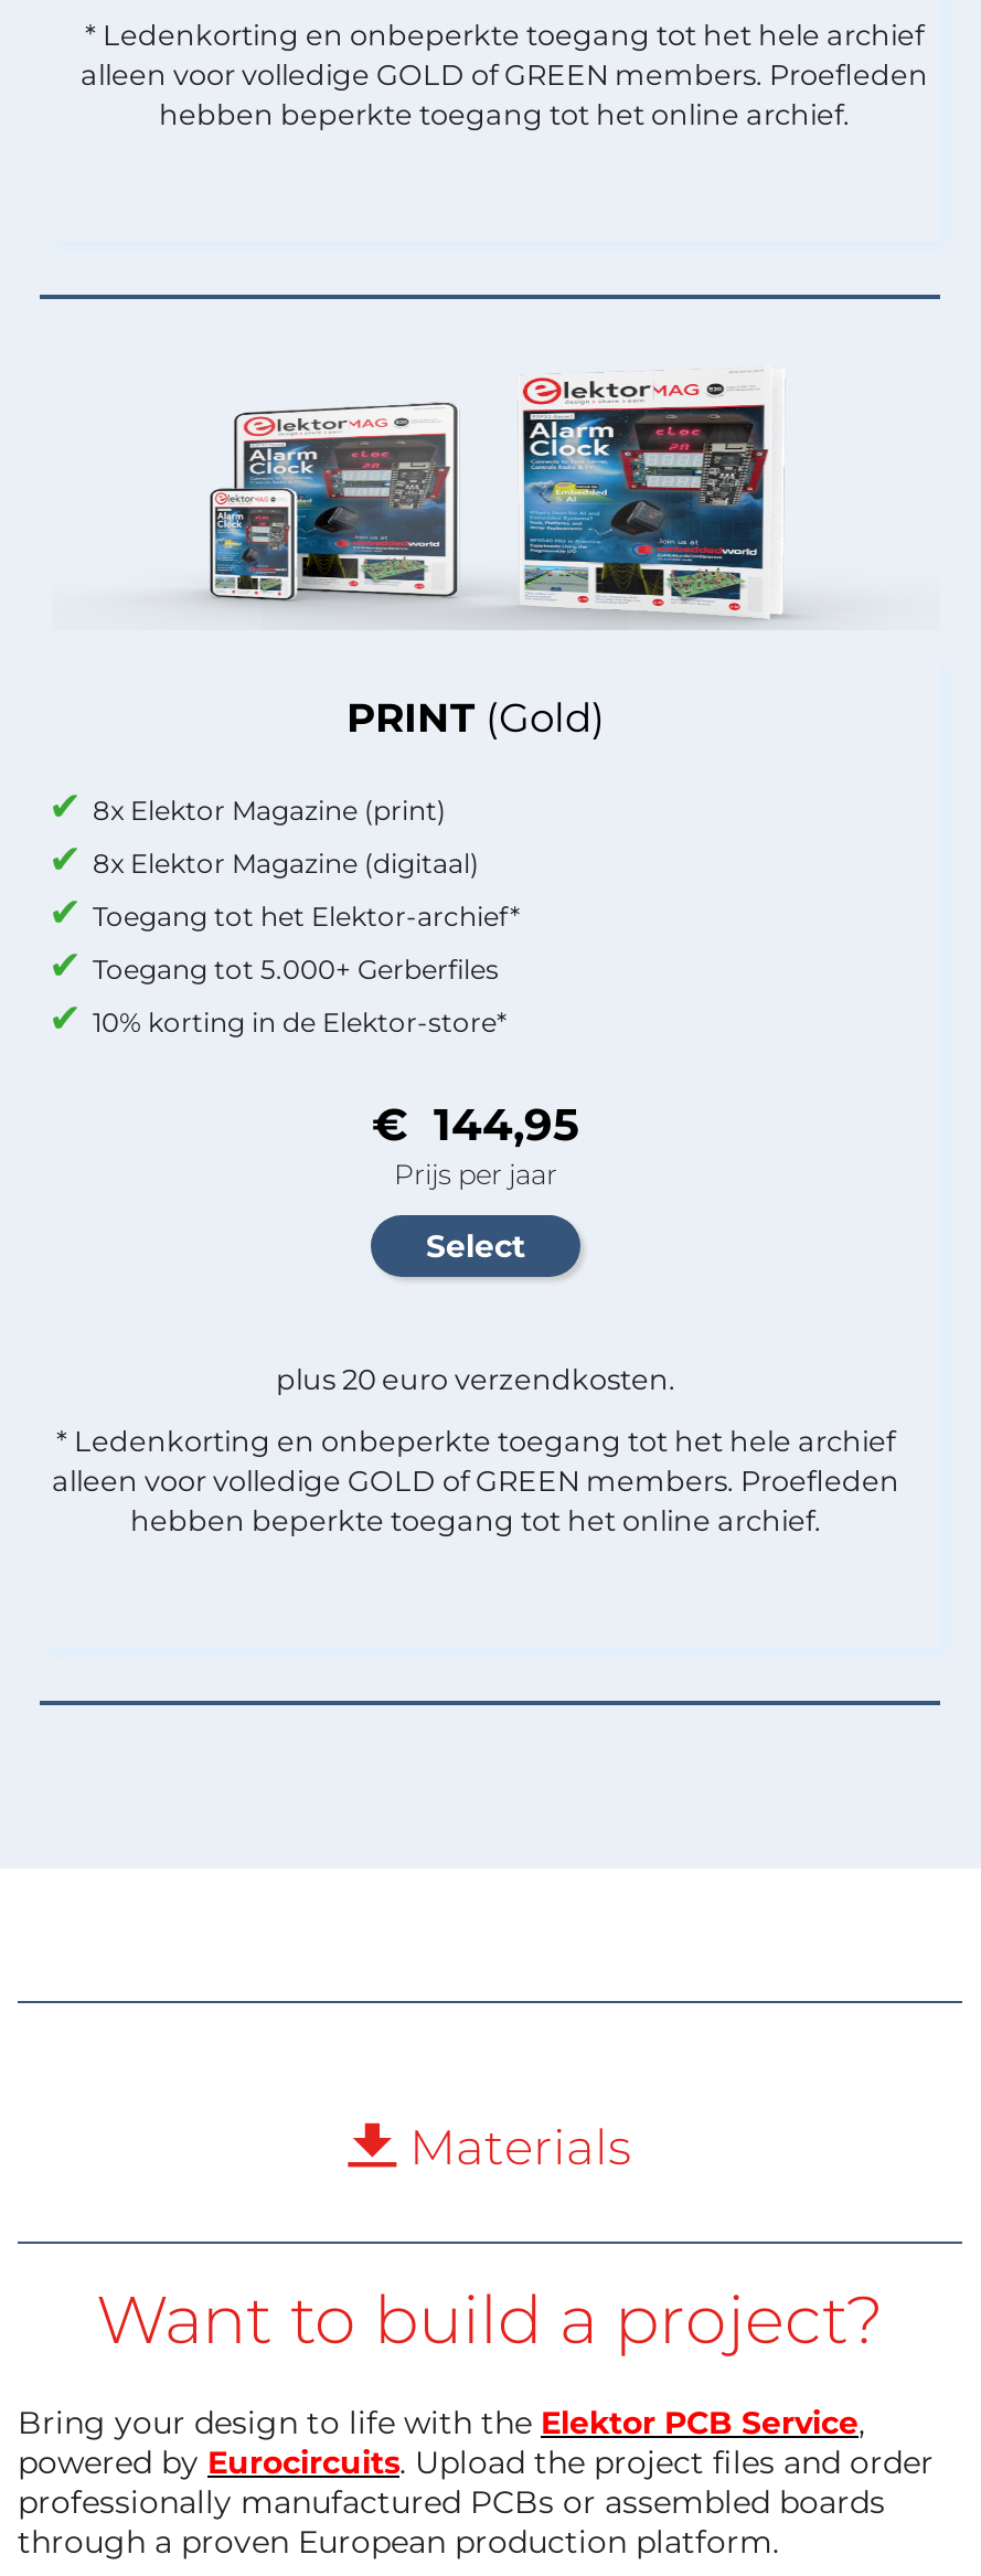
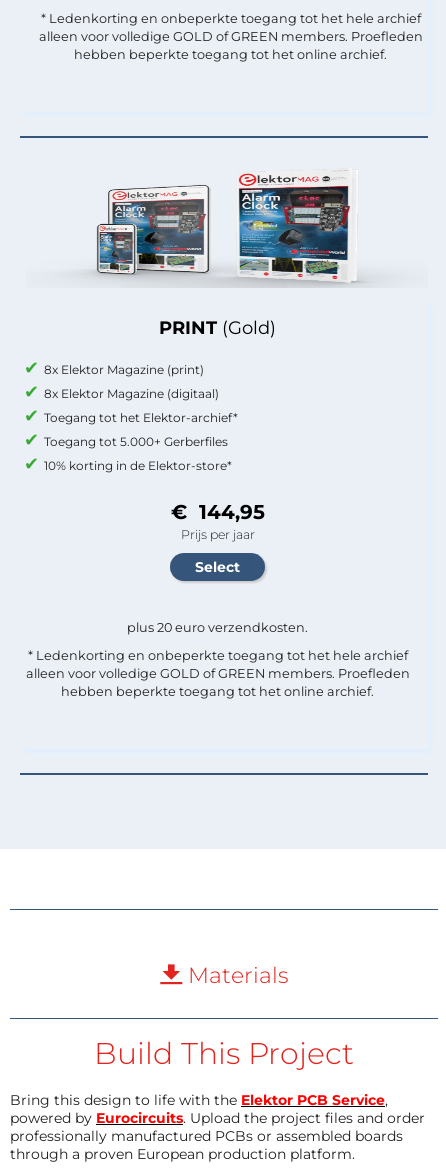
- Want to build a project?
+ Build This Project

- Bring your design to life with the Elektor PCB Service,
+ Bring this design to life with the Elektor PCB Service,
